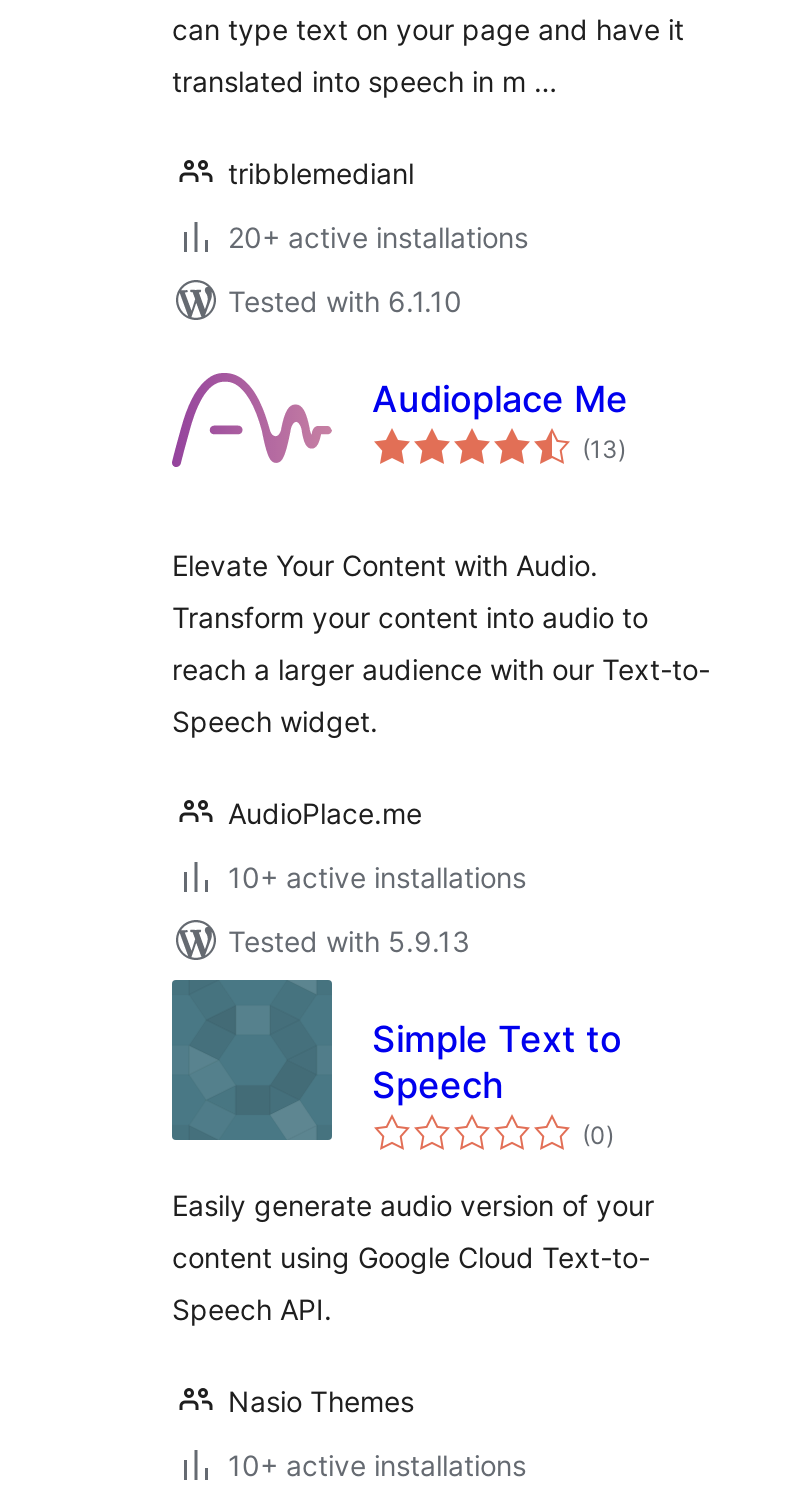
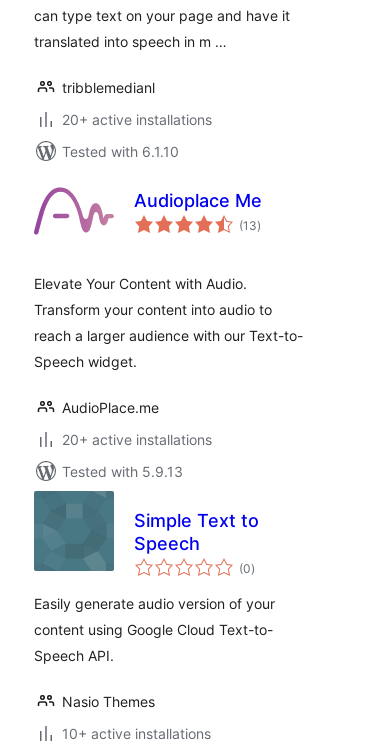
- 10+ active installations
+ 20+ active installations
